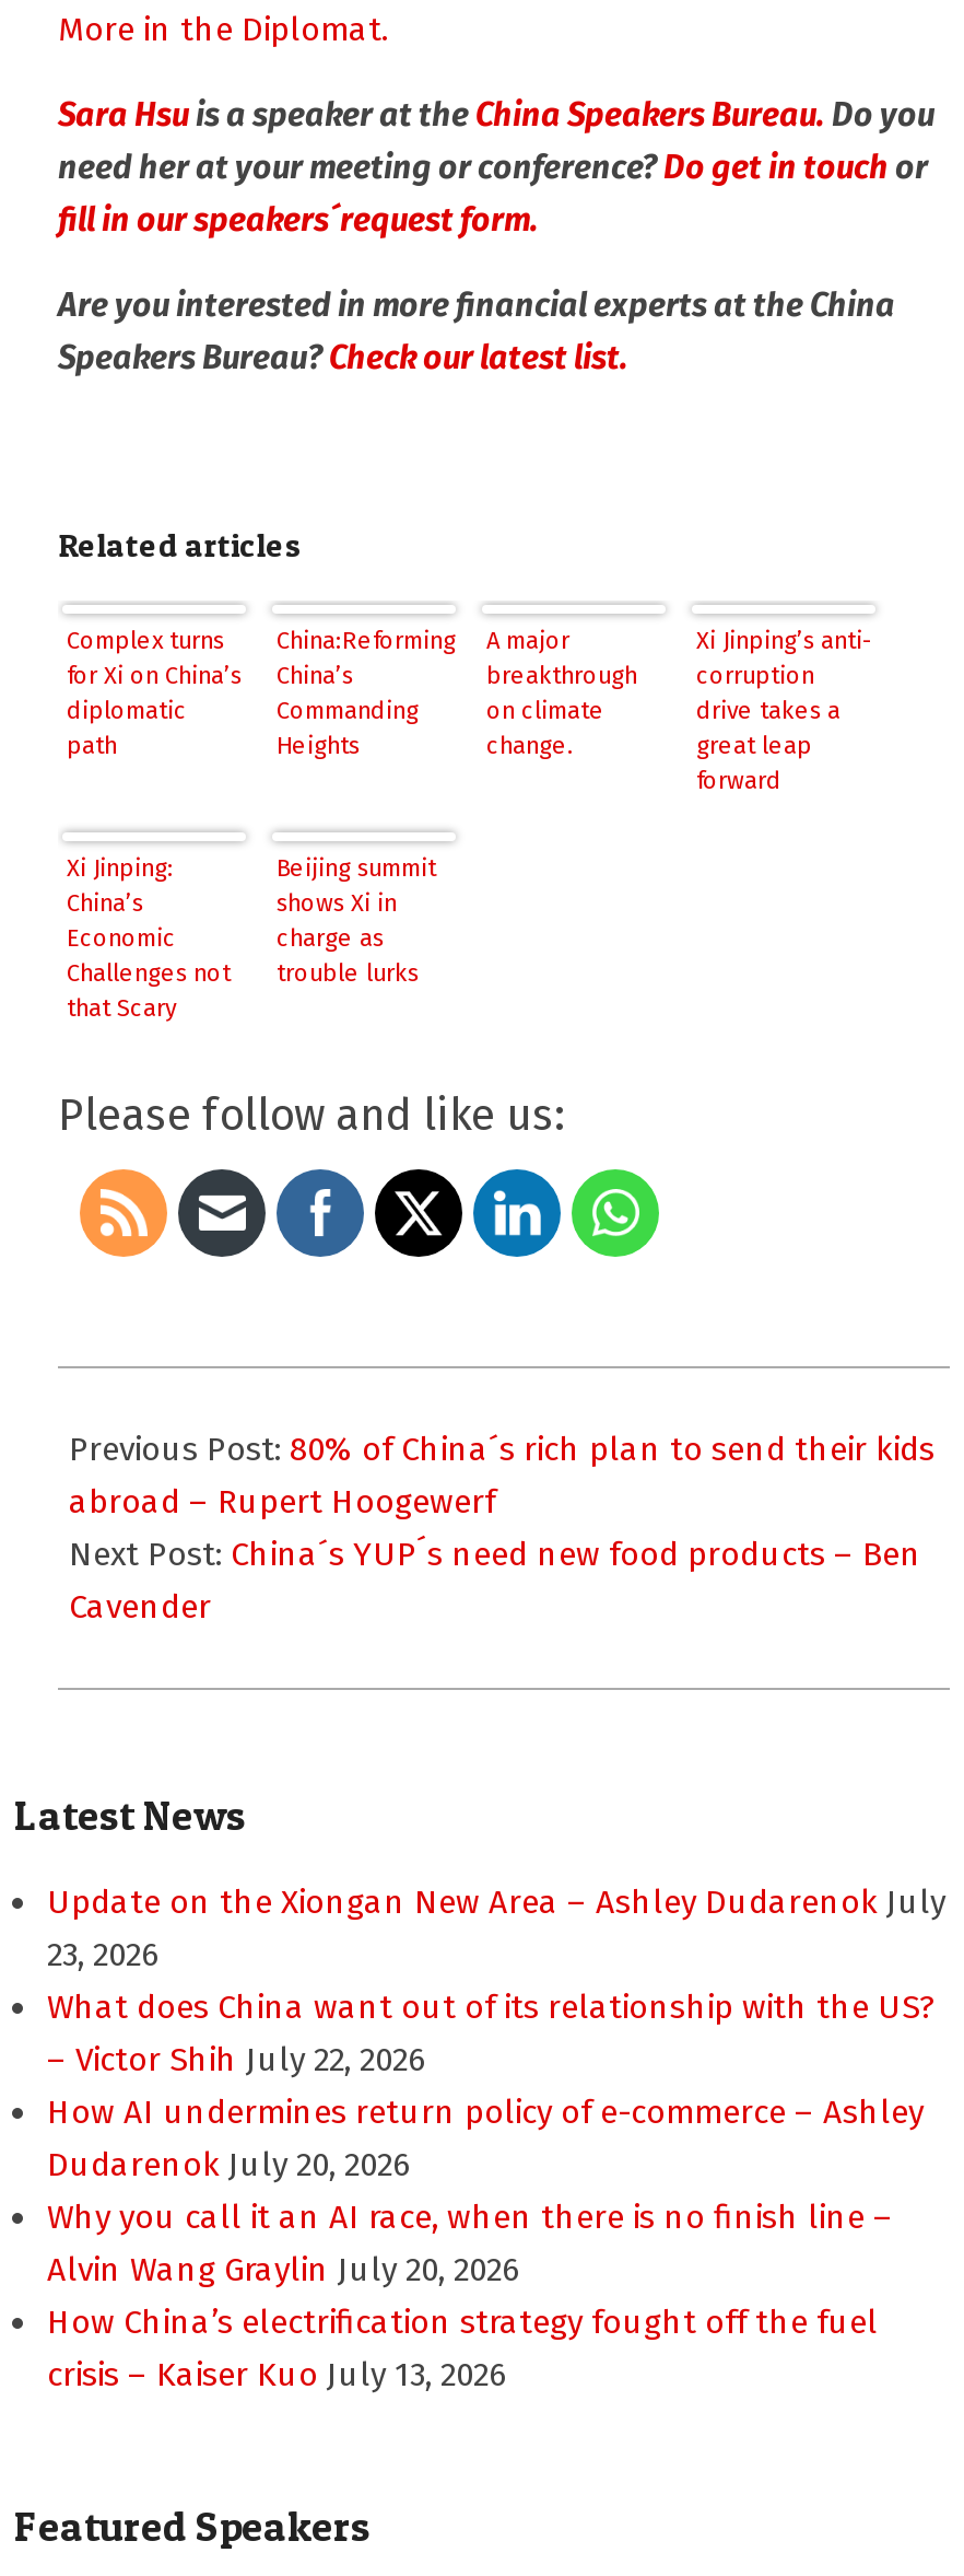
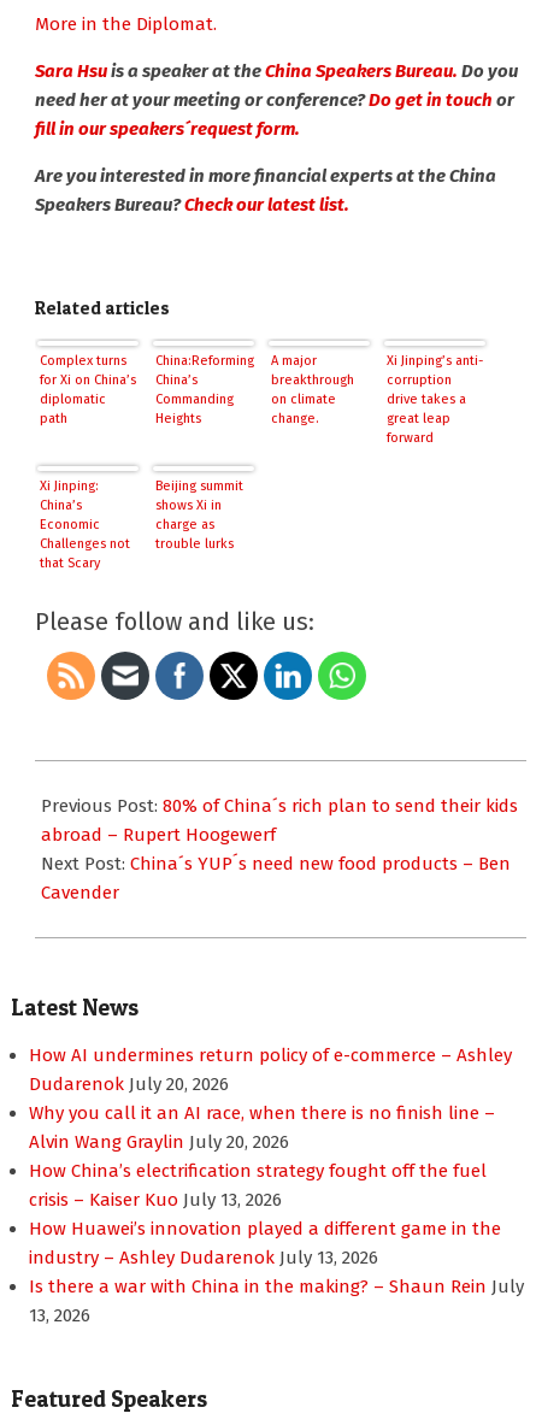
- Update on the Xiongan New Area – Ashley Dudarenok July
- 23, 2026
- What does China want out of its relationship with the US?
- – Victor Shih July 22, 2026

moved up: How AI undermines return policy of e-commerce – Ashley | Dudarenok July 20, 2026 | Why you call it an AI race, when there is no finish line – | Alvin Wang Graylin July 20, 2026 | How China’s electrification strategy fought off the fuel | crisis – Kaiser Kuo July 13, 2026

+ How Huawei’s innovation played a different game in the
+ industry – Ashley Dudarenok July 13, 2026
+ Is there a war with China in the making? – Shaun Rein July
+ 13, 2026
